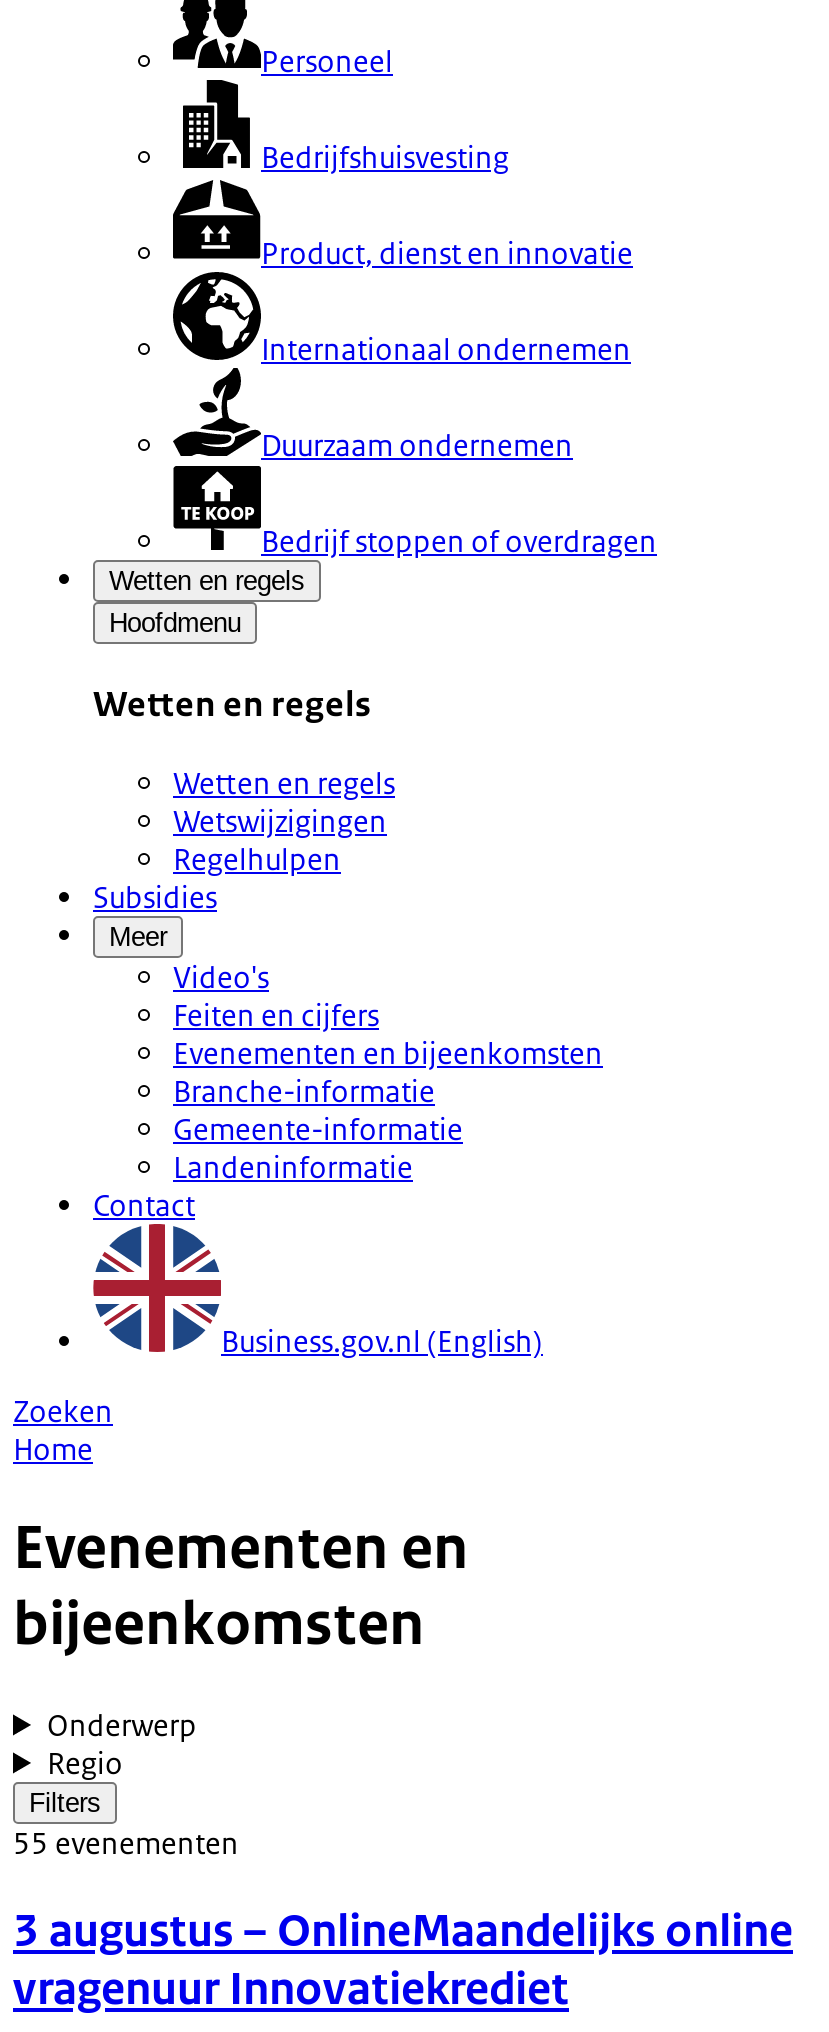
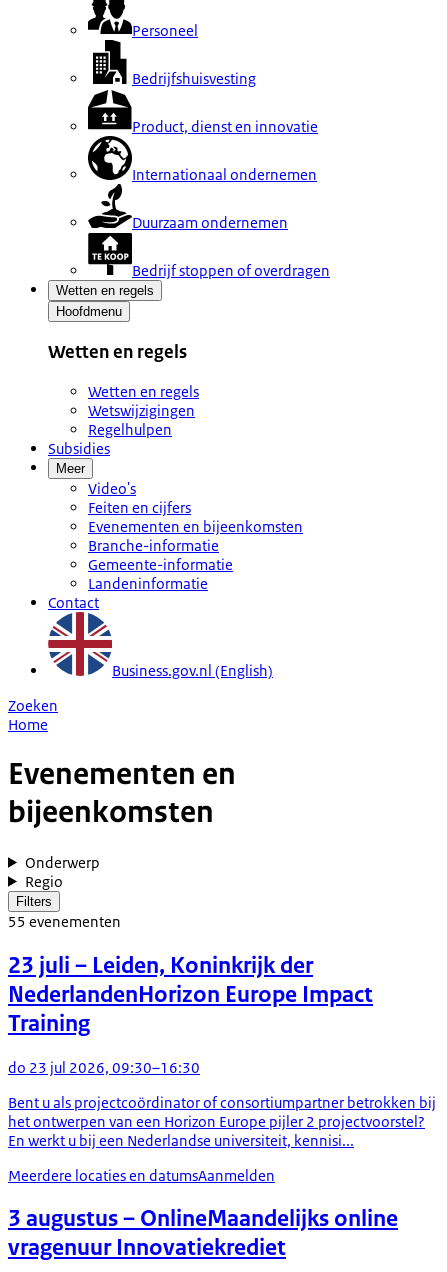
+ 23 juli – Leiden, Koninkrijk der
+ NederlandenHorizon Europe Impact
+ Training
+ do 23 jul 2026, 09:30–16:30
+ Bent u als projectcoördinator of consortiumpartner betrokken bij
+ het ontwerpen van een Horizon Europe pijler 2 projectvoorstel?
+ En werkt u bij een Nederlandse universiteit, kennisi...
+ Meerdere locaties en datumsAanmelden
